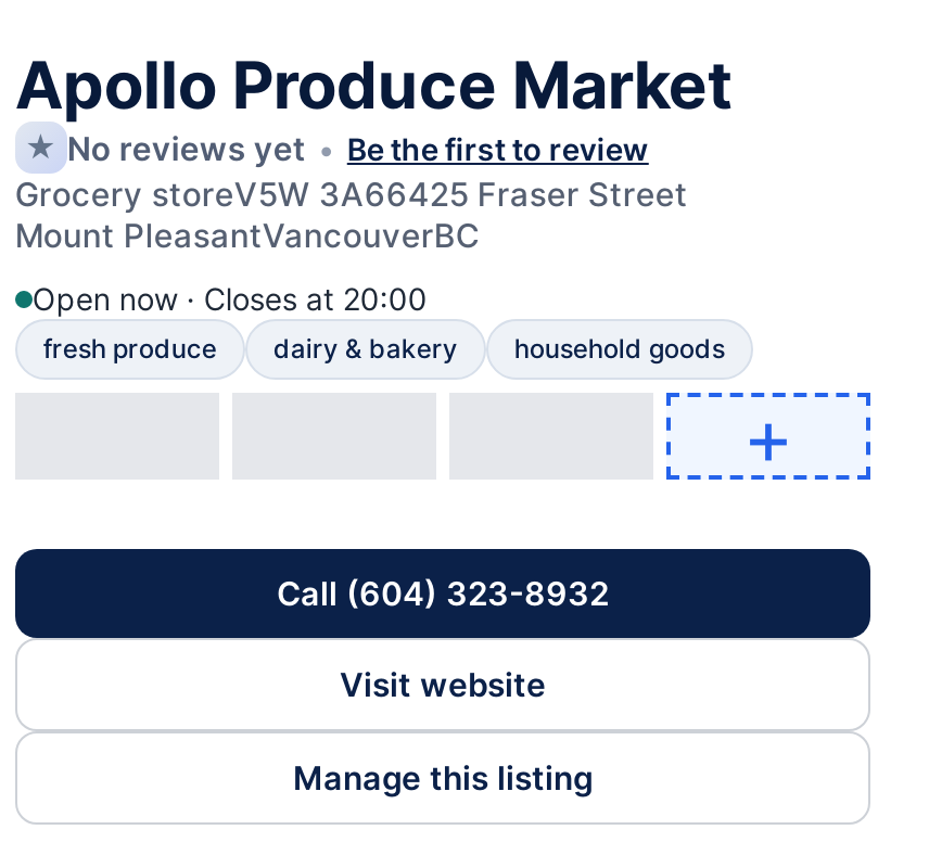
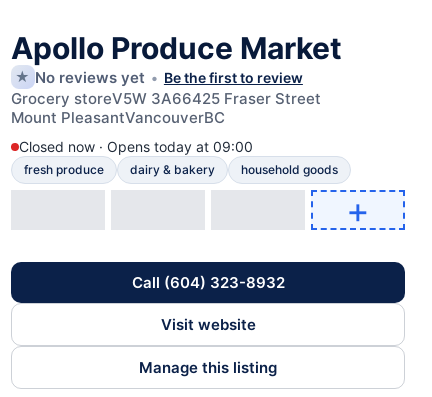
- Open now · Closes at 20:00
+ Closed now · Opens today at 09:00
